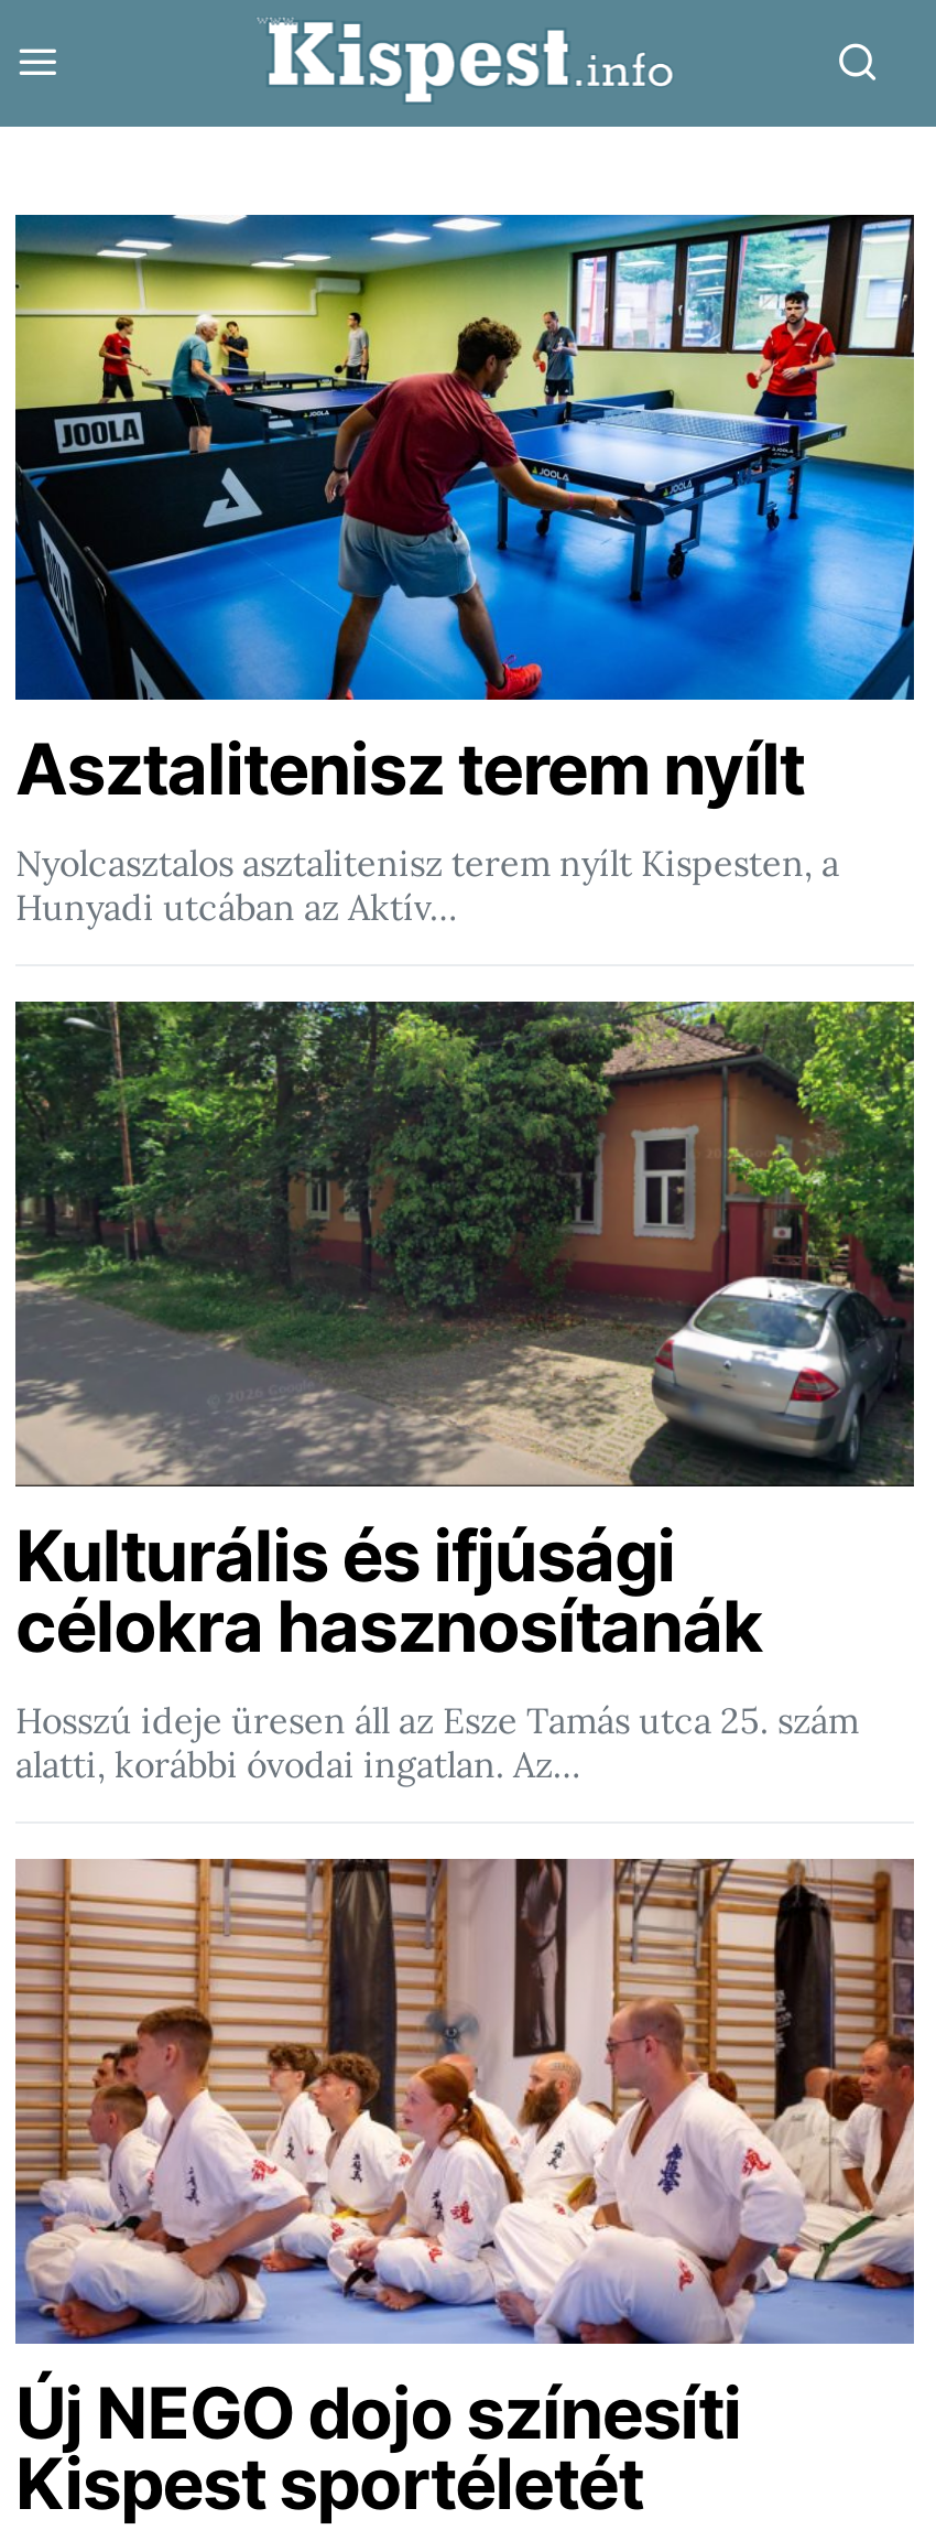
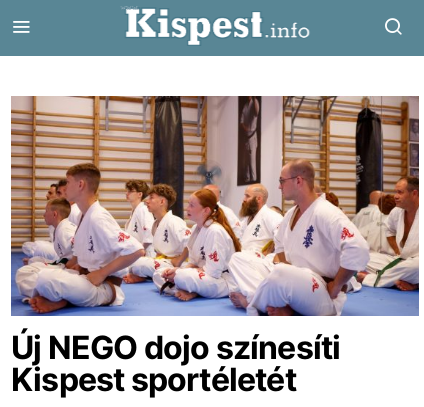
- [image]
- Asztalitenisz terem nyílt
- Nyolcasztalos asztalitenisz terem nyílt Kispesten, a
- Hunyadi utcában az Aktív…

- [image]
- Kulturális és ifjúsági
- célokra hasznosítanák
- Hosszú ideje üresen áll az Esze Tamás utca 25. szám
- alatti, korábbi óvodai ingatlan. Az…
